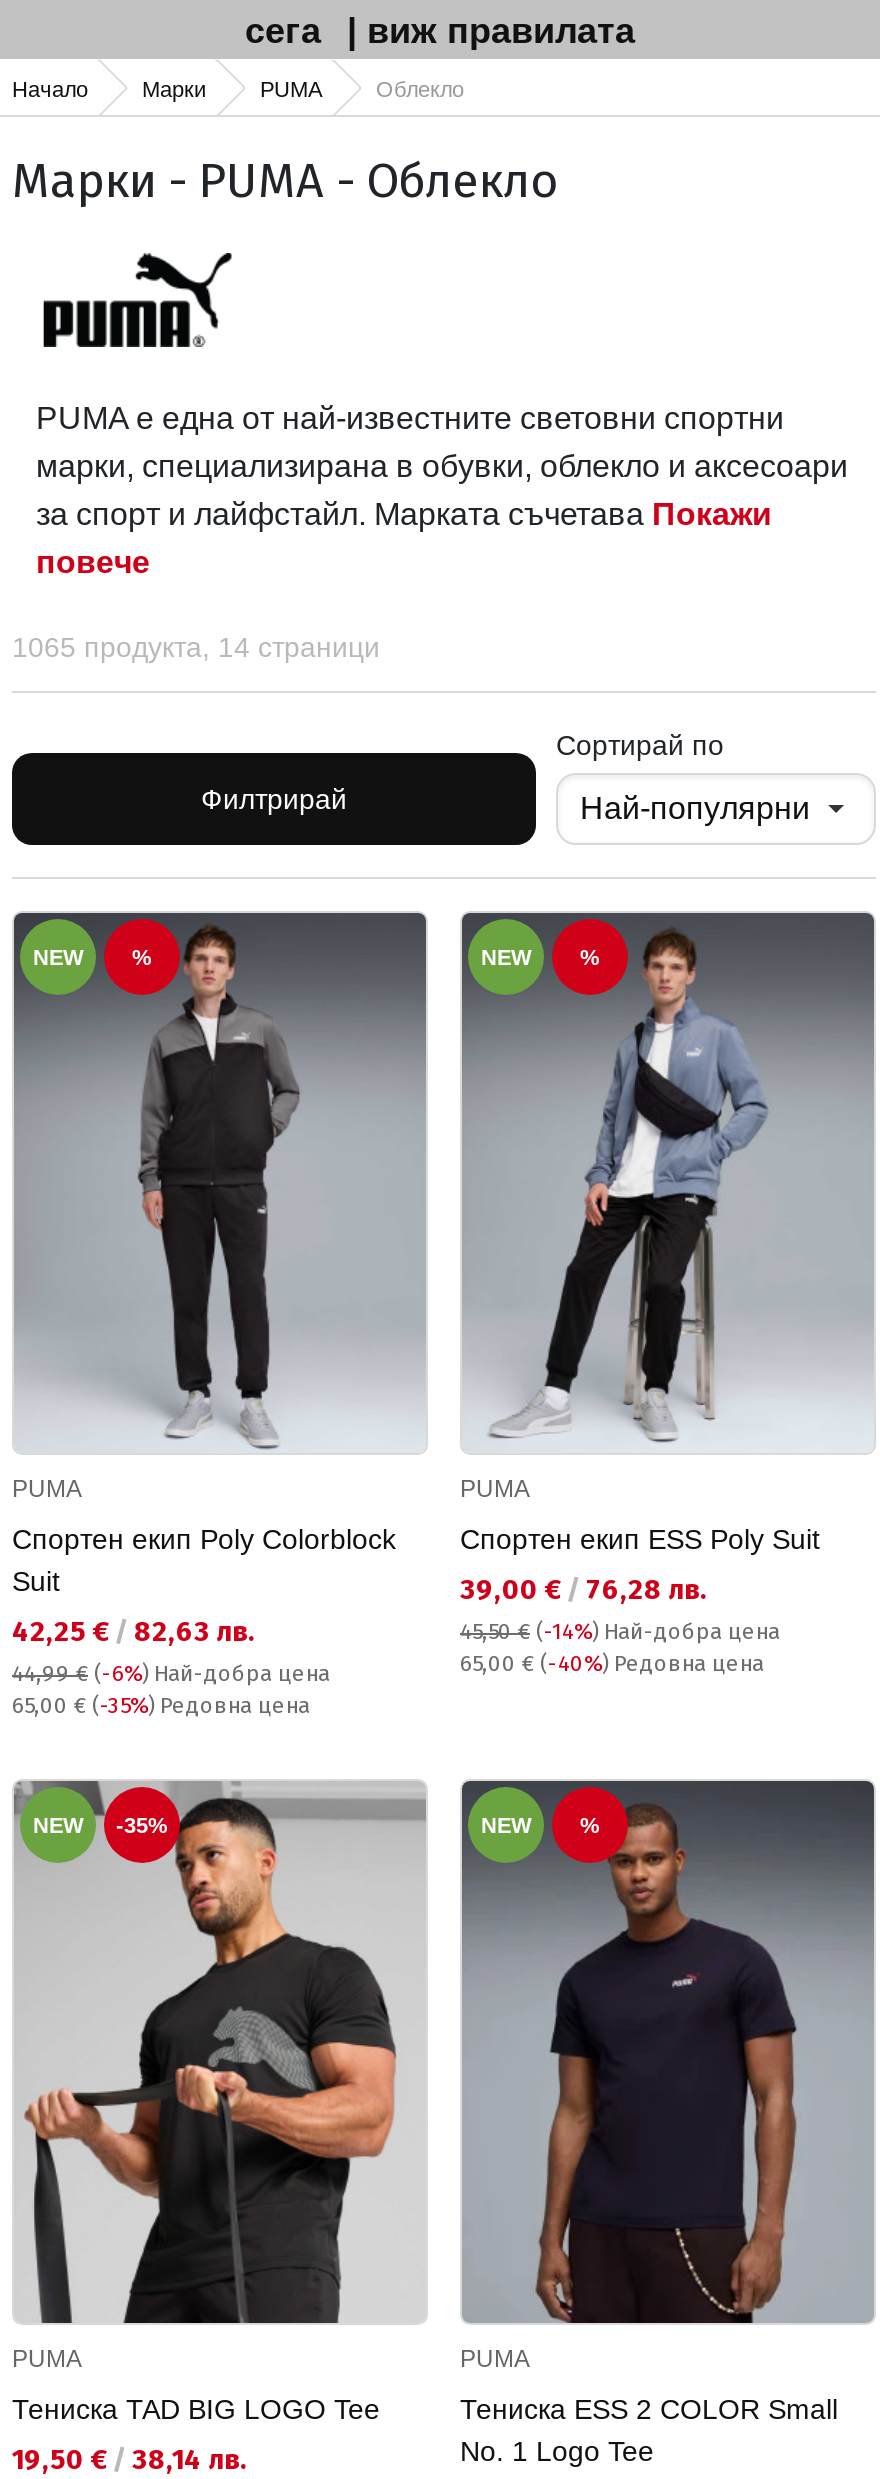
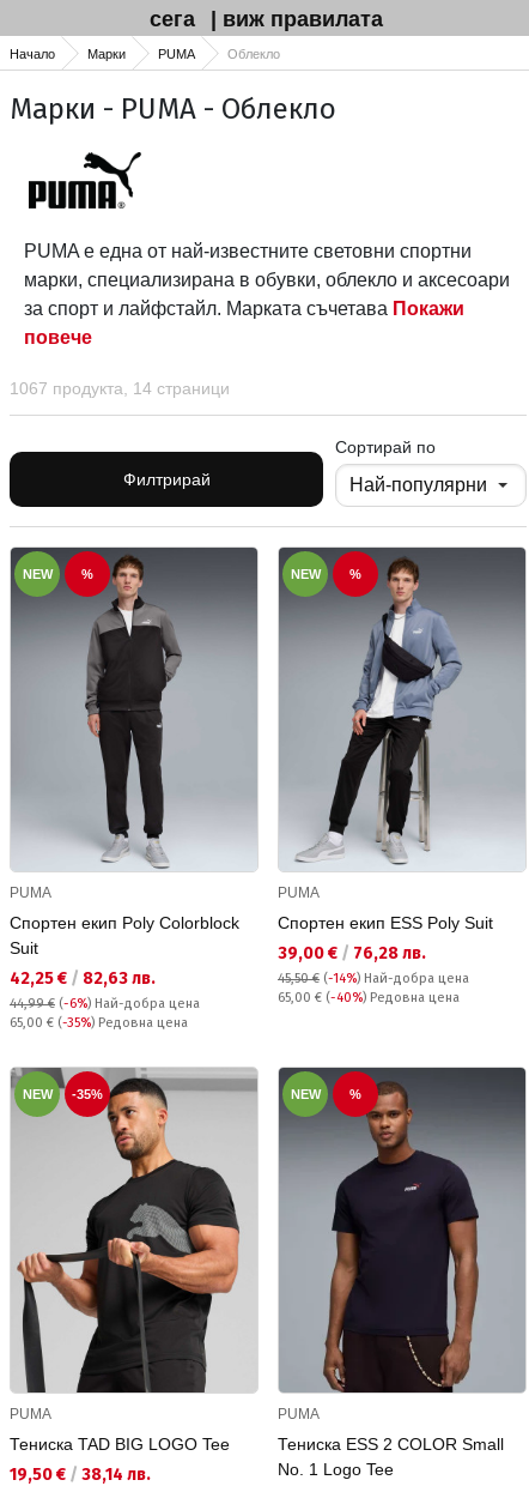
- 1065 продукта, 14 страници
+ 1067 продукта, 14 страници
